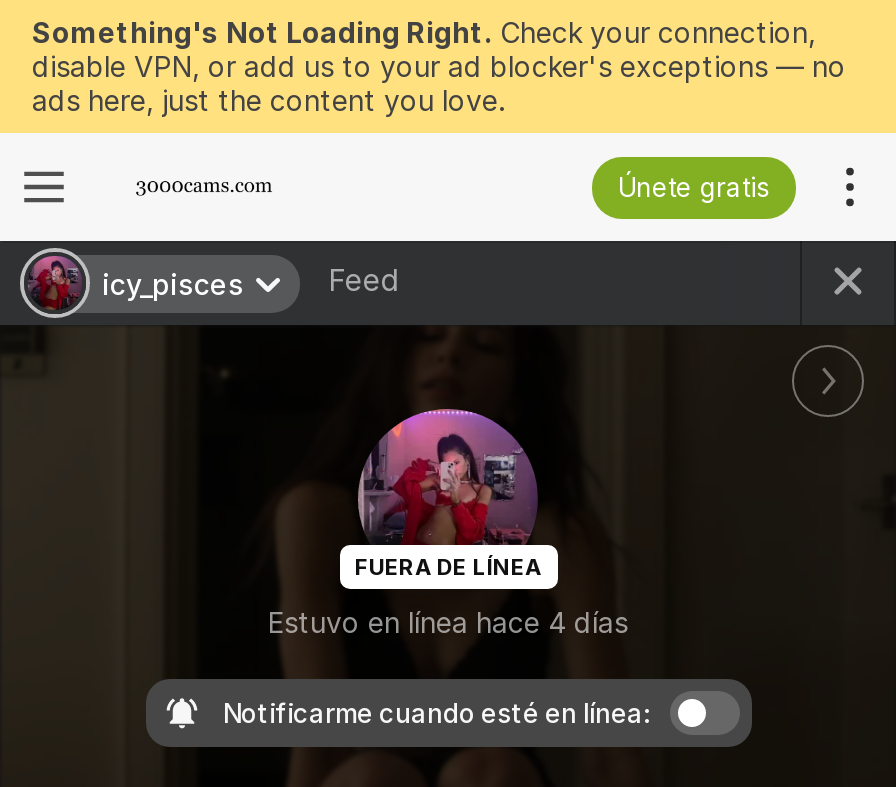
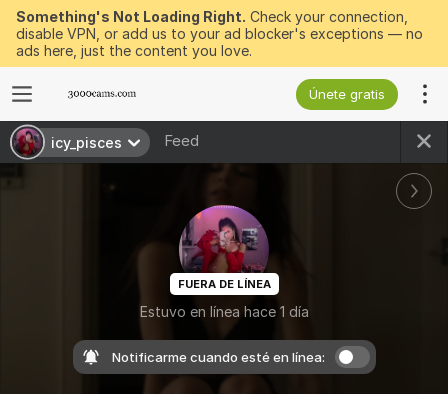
- Estuvo en línea hace 4 días
+ Estuvo en línea hace 1 día
